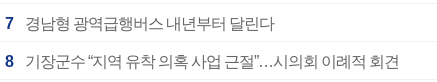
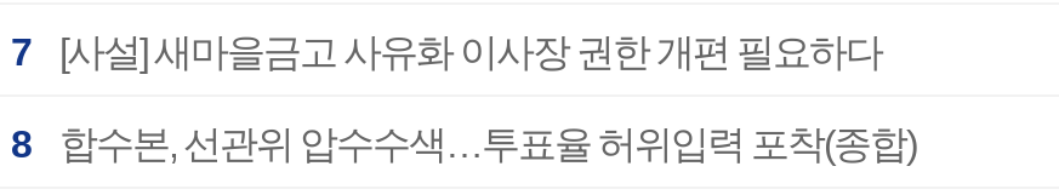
- 경남형 광역급행버스 내년부터 달린다
+ [사설] 새마을금고 사유화 이사장 권한 개편 필요하다

- 기장군수 “지역 유착 의혹 사업 근절”…시의회 이례적 회견
+ 합수본, 선관위 압수수색…투표율 허위입력 포착(종합)
